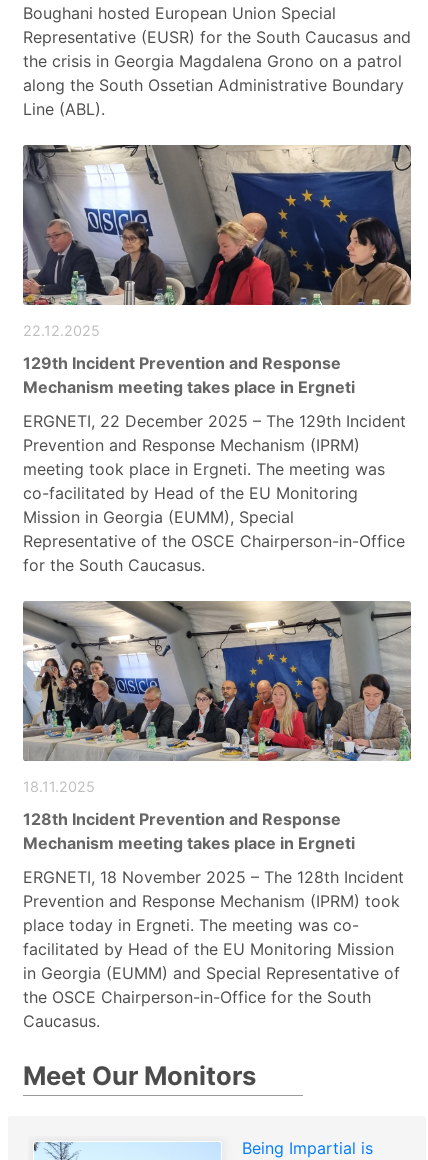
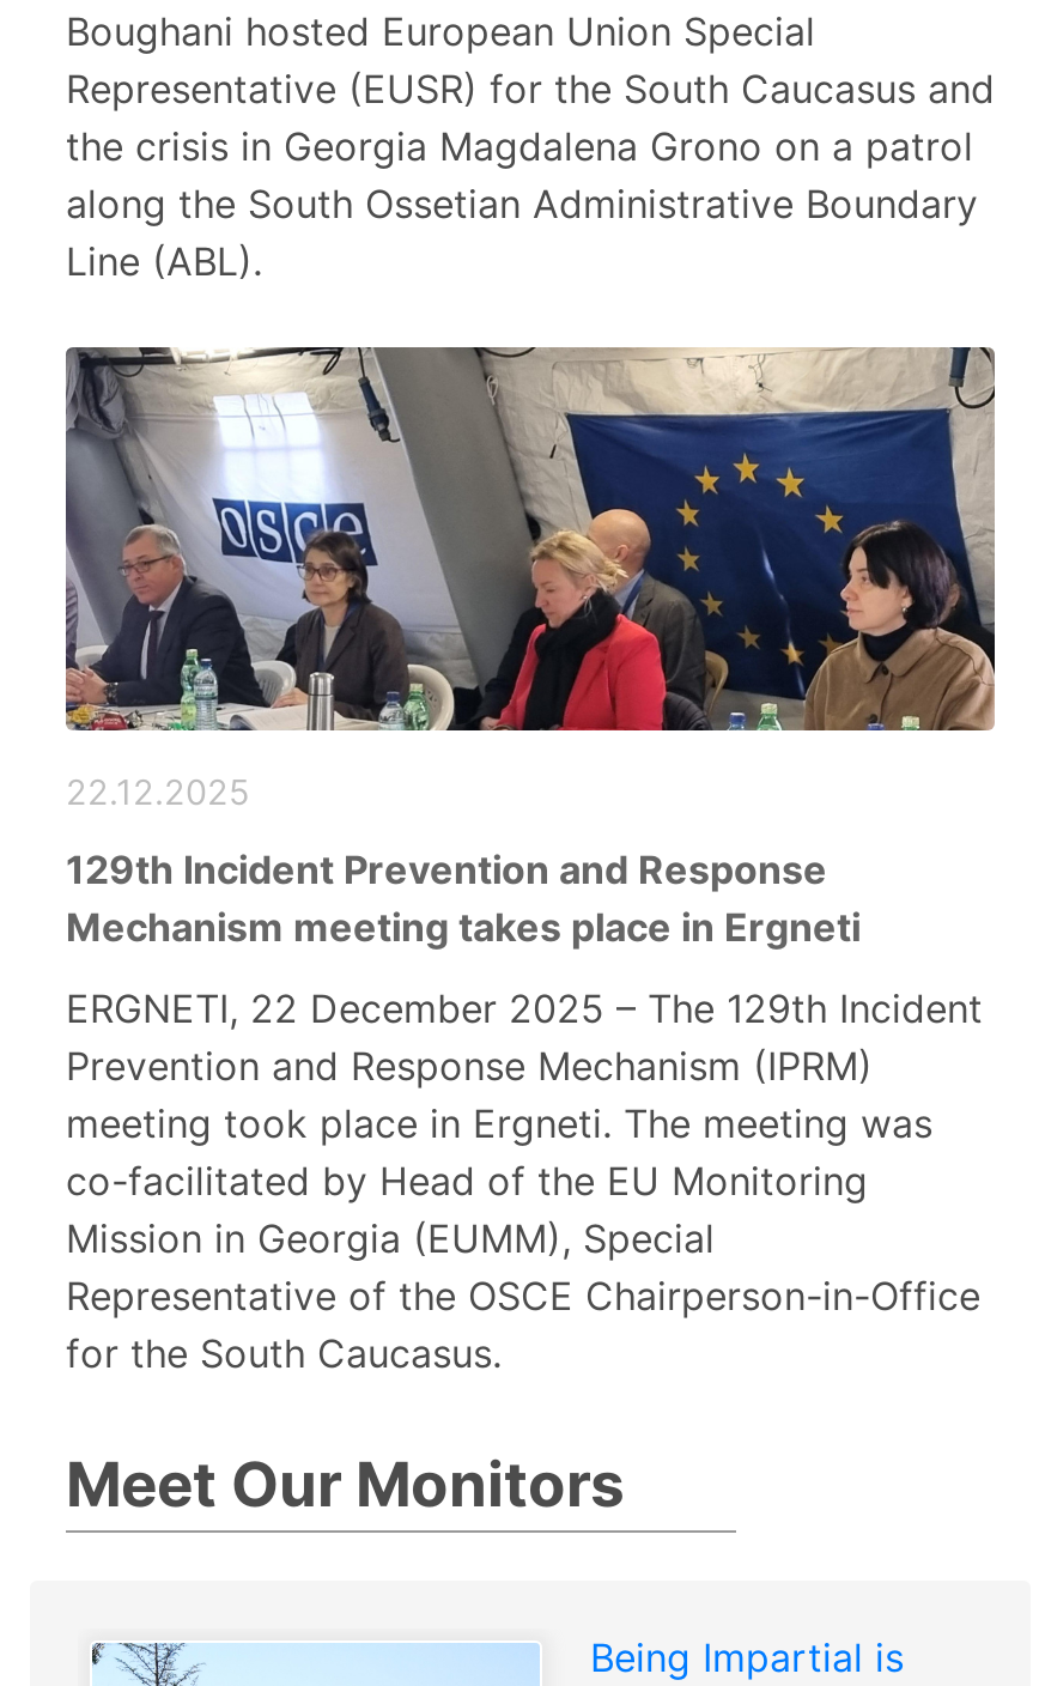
- [image]
- 18.11.2025
- 128th Incident Prevention and Response
- Mechanism meeting takes place in Ergneti
- ERGNETI, 18 November 2025 – The 128th Incident
- Prevention and Response Mechanism (IPRM) took
- place today in Ergneti. The meeting was co-
- facilitated by Head of the EU Monitoring Mission
- in Georgia (EUMM) and Special Representative of
- the OSCE Chairperson-in-Office for the South
- Caucasus.
